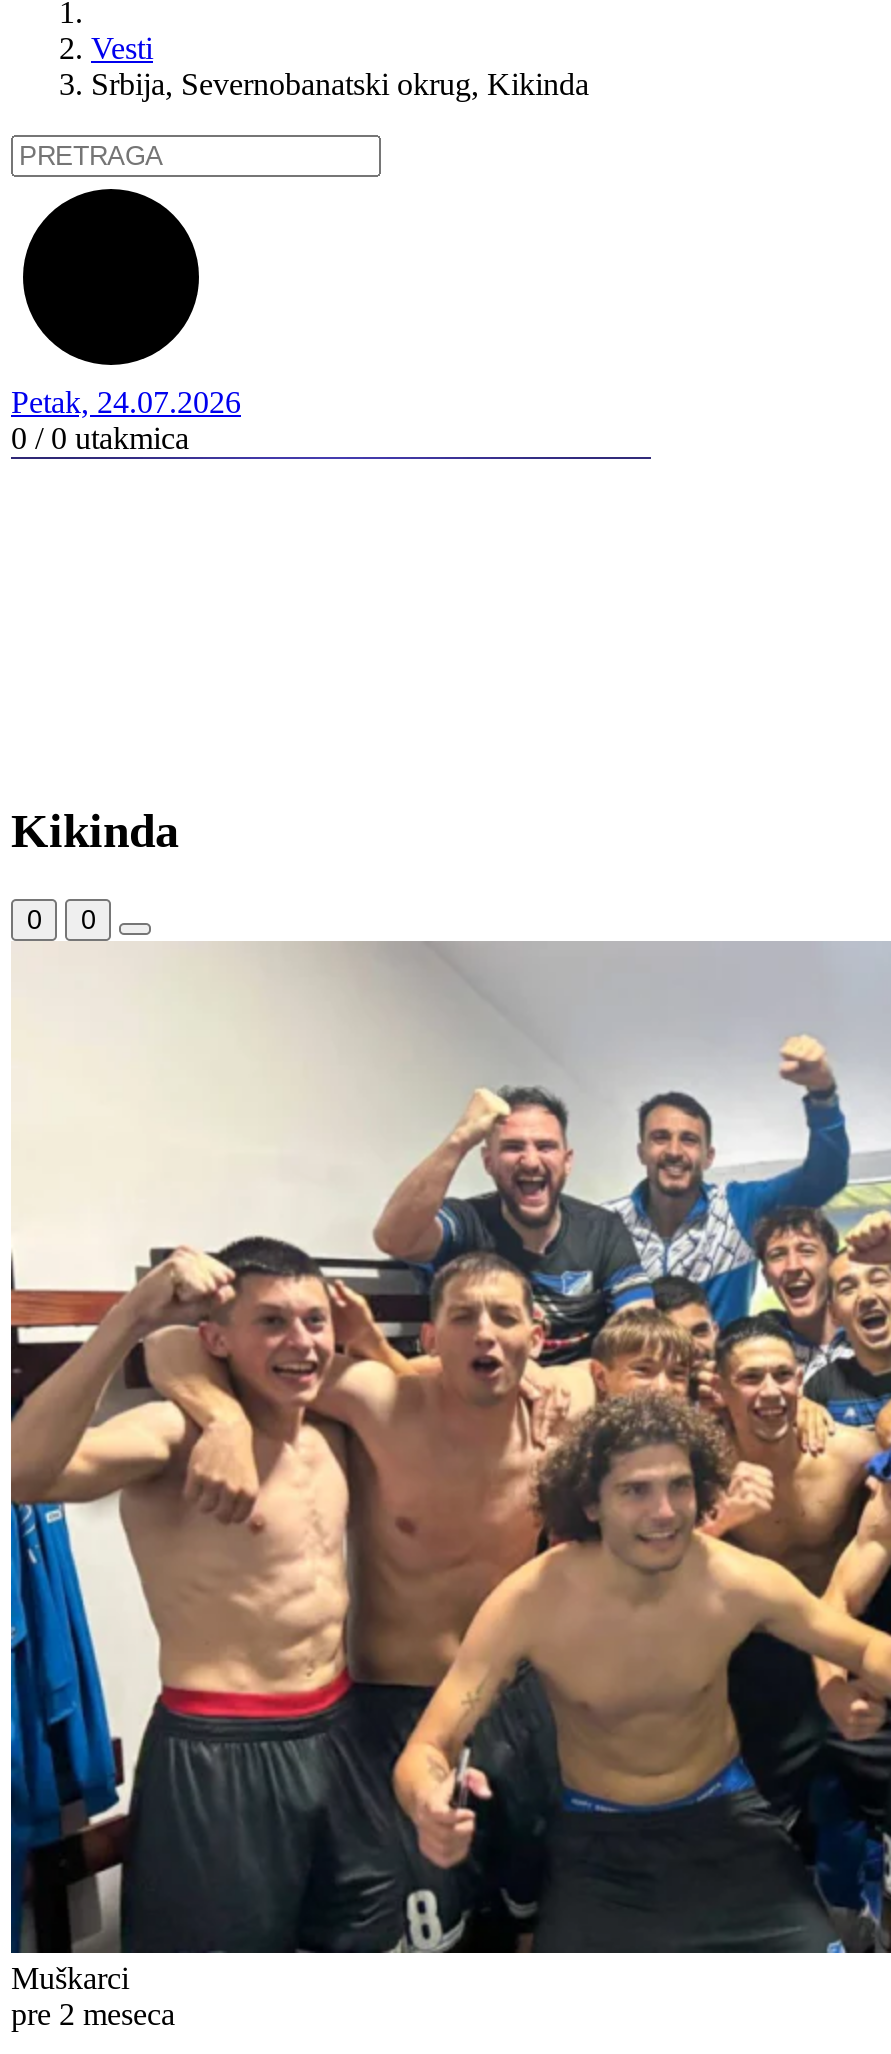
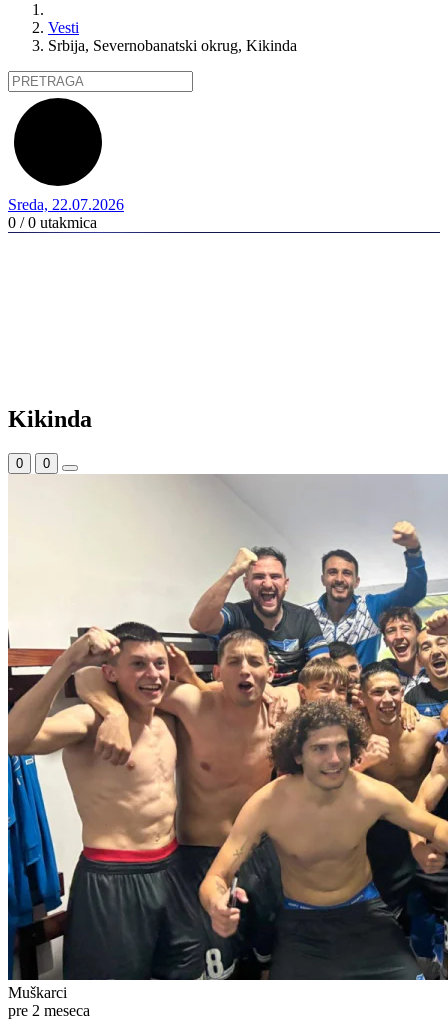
- Petak, 24.07.2026
+ Sreda, 22.07.2026
